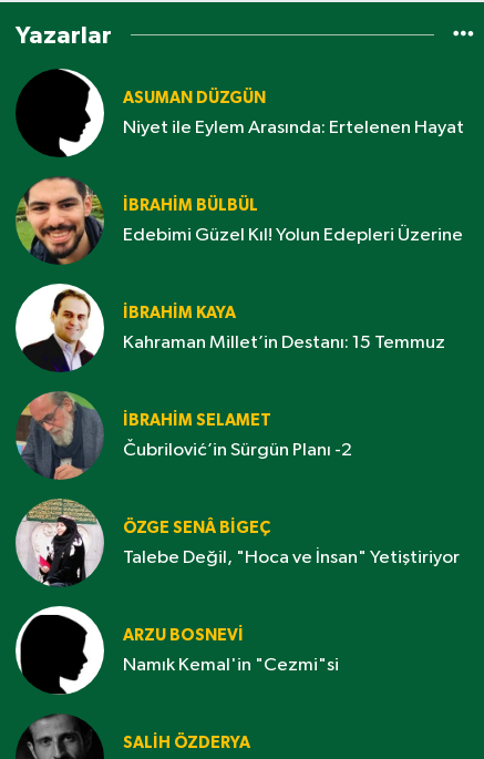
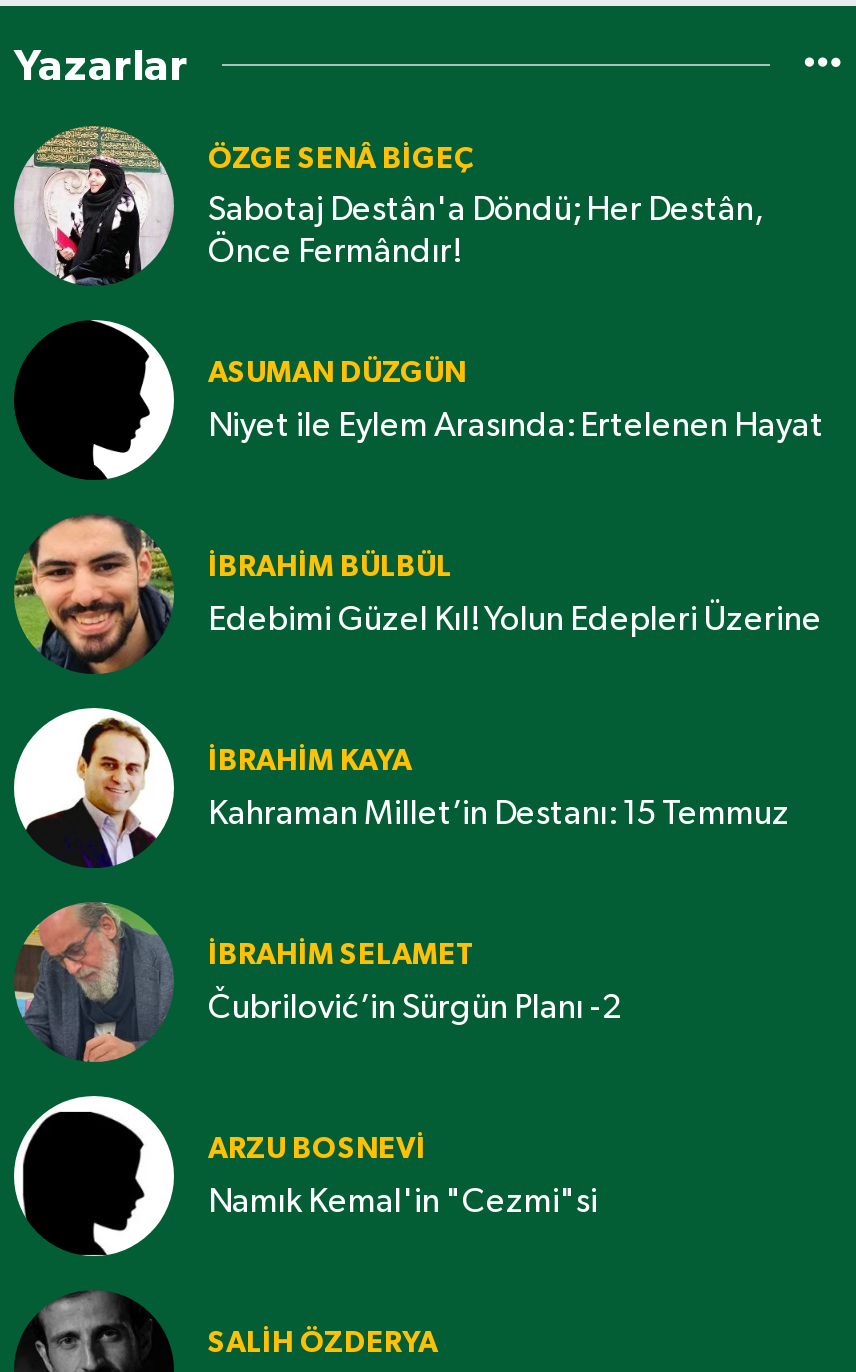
+ Sabotaj Destân'a Döndü; Her Destân,
+ Önce Fermândır!

moved down: [image] | ASUMAN DÜZGÜN | Niyet ile Eylem Arasında: Ertelenen Hayat | ... | İBRAHIM SELAMET | Čubrilović’in Sürgün Planı -2

moved up: [image] | ÖZGE SENÂ BIGEÇ

- Talebe Değil, "Hoca ve İnsan" Yetiştiriyor
